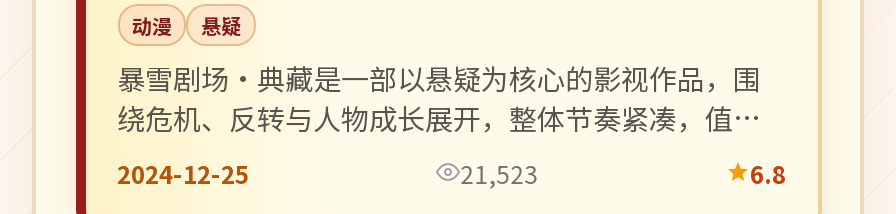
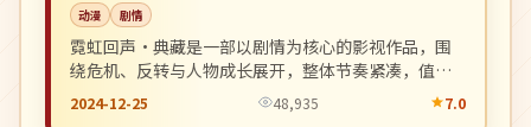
- 悬疑
+ 剧情

- 暴雪剧场·典藏是一部以悬疑为核心的影视作品，围
+ 霓虹回声·典藏是一部以剧情为核心的影视作品，围

- 21,523
+ 48,935

- 6.8
+ 7.0
